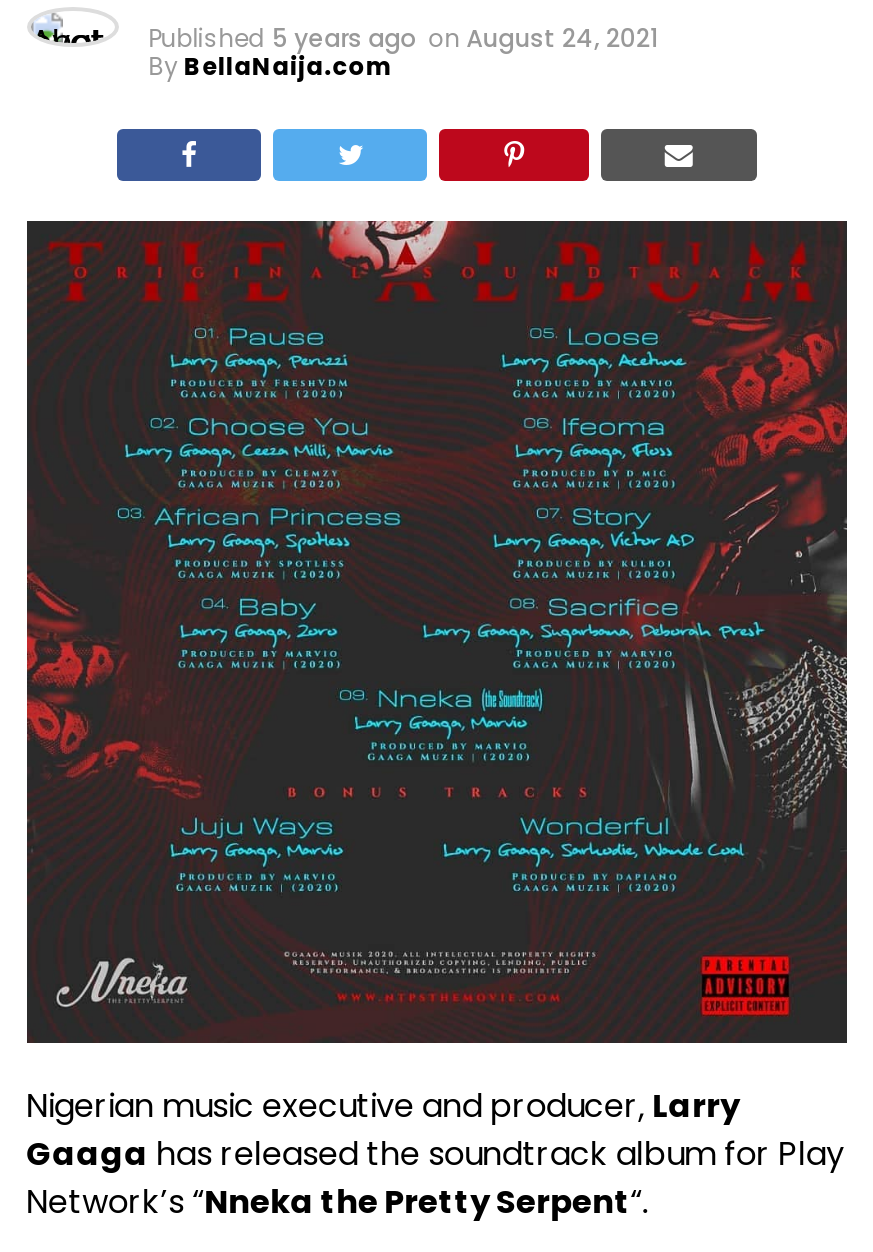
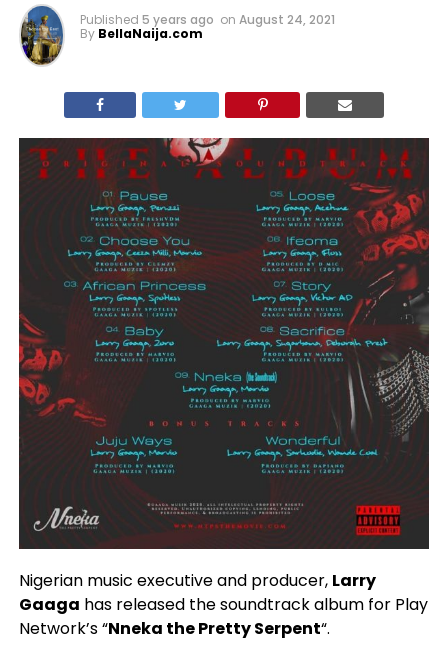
- [image]
+ [image]
